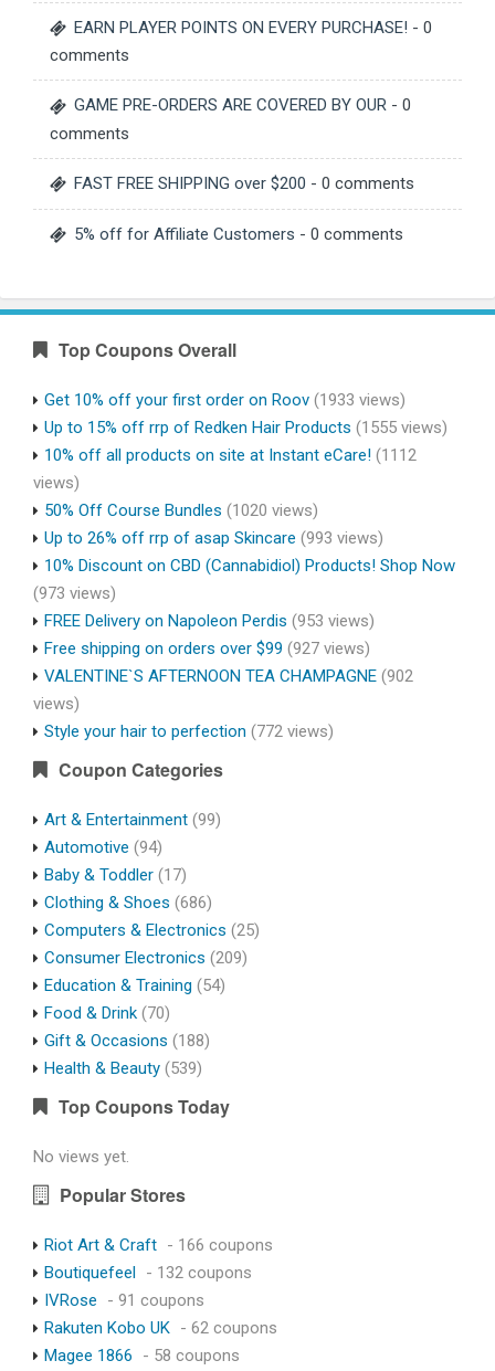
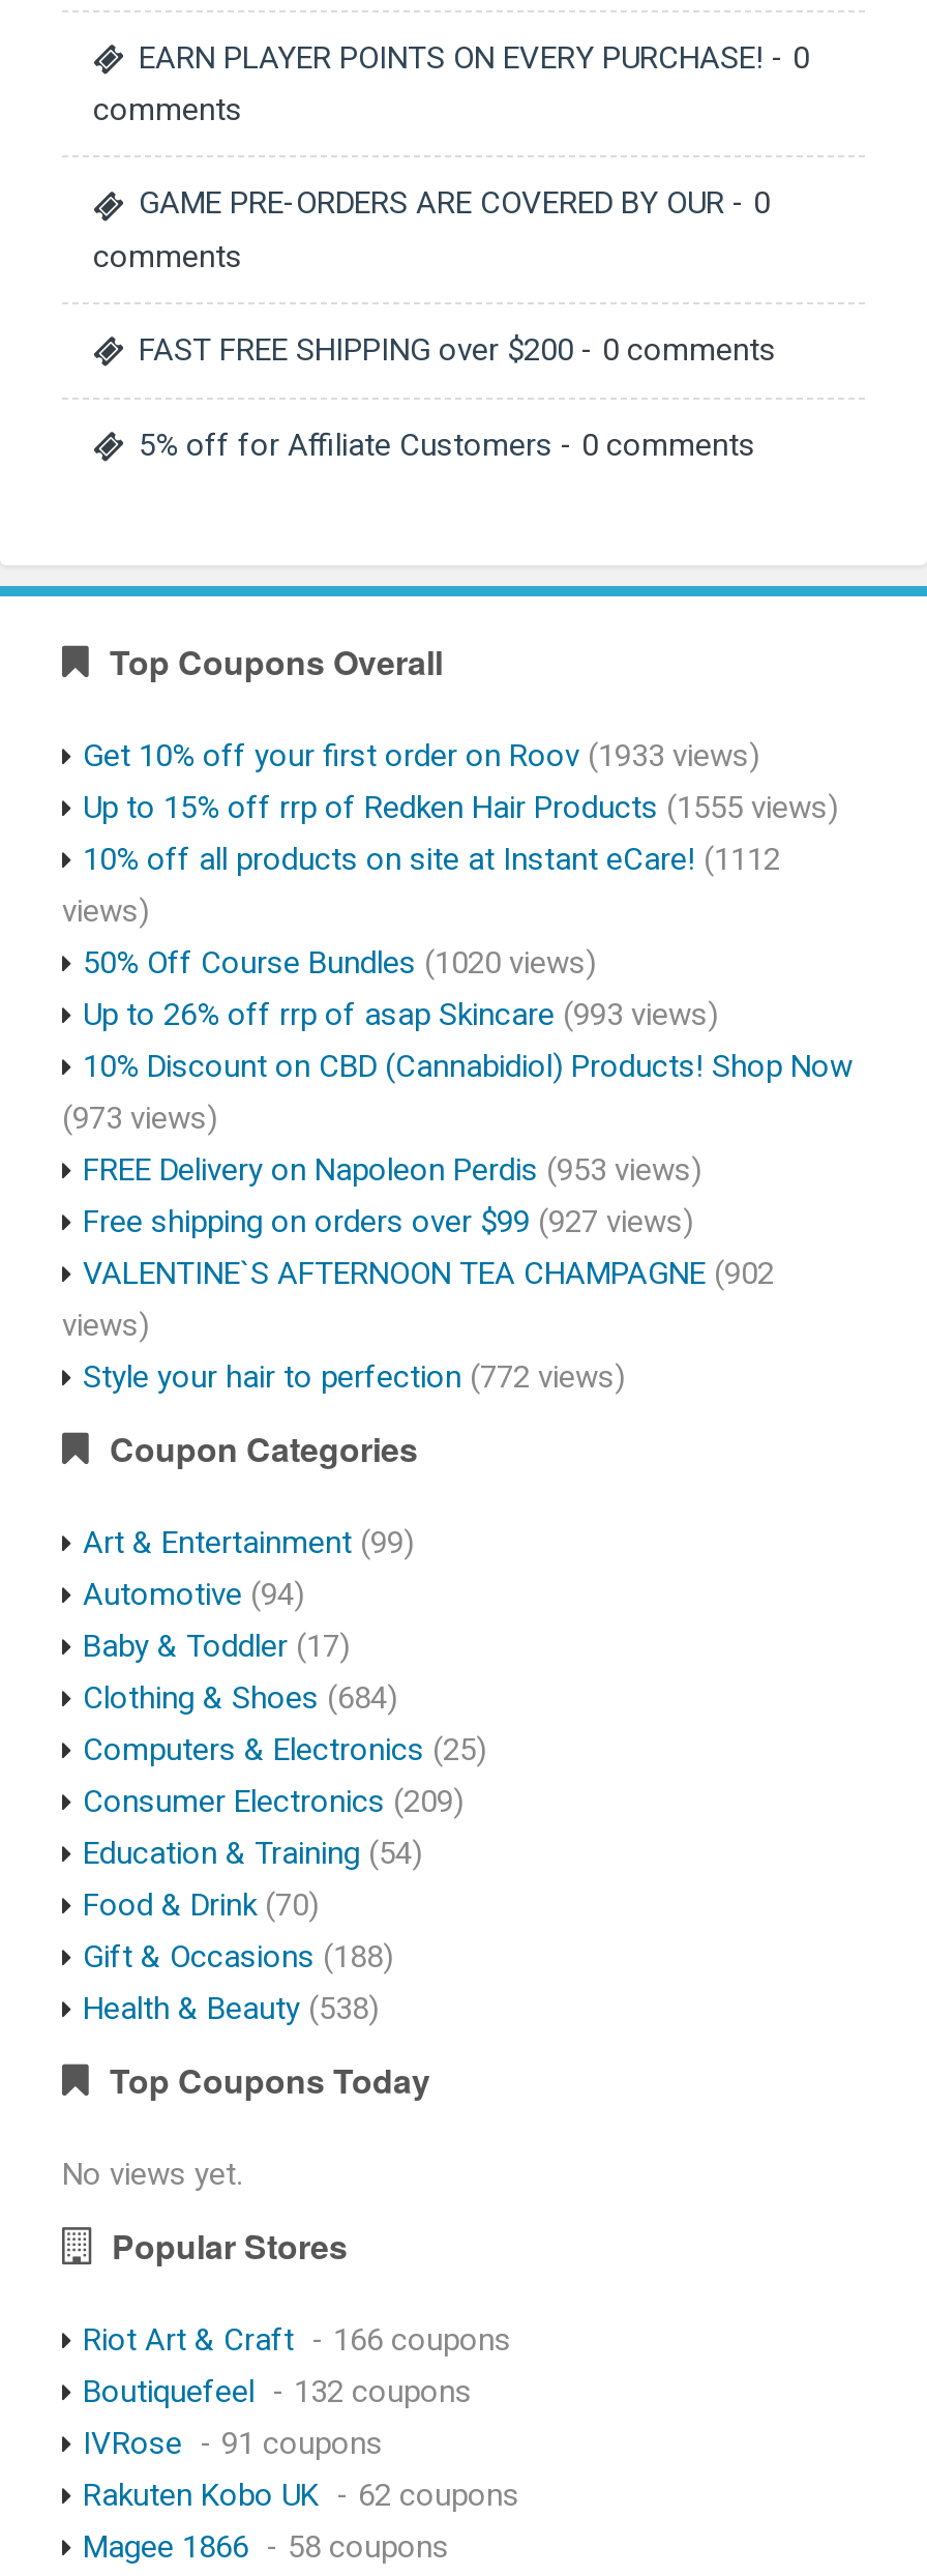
- Clothing & Shoes (686)
+ Clothing & Shoes (684)

- Health & Beauty (539)
+ Health & Beauty (538)
